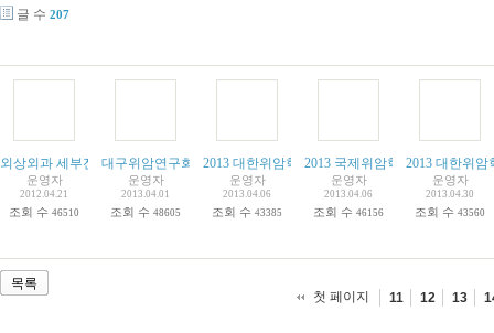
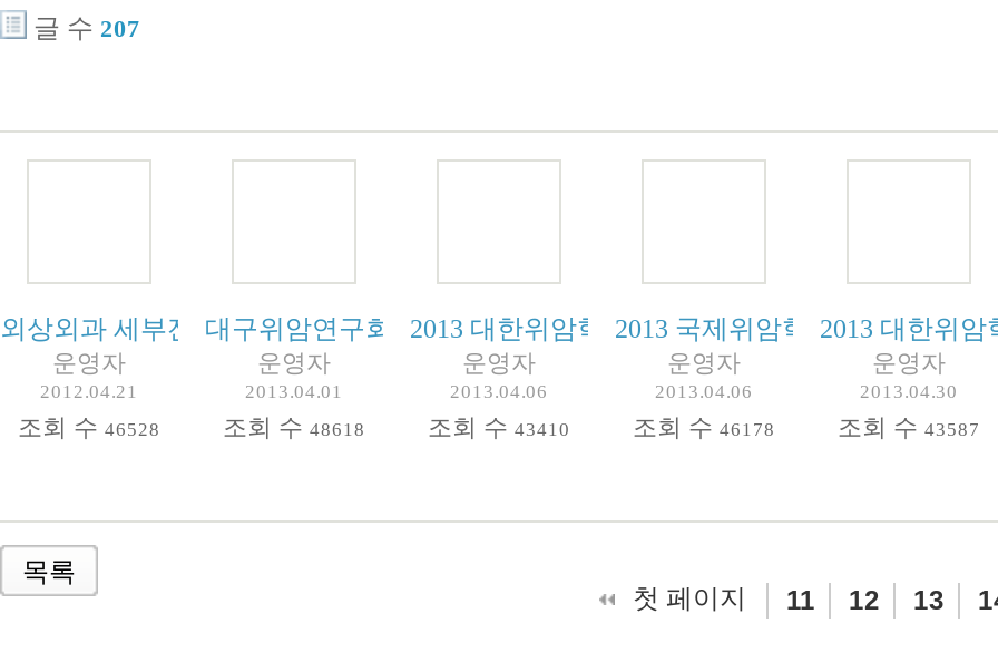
- 조회 수 46510
+ 조회 수 46528

- 조회 수 48605
+ 조회 수 48618

- 조회 수 43385
+ 조회 수 43410

- 조회 수 46156
+ 조회 수 46178

- 조회 수 43560
+ 조회 수 43587
